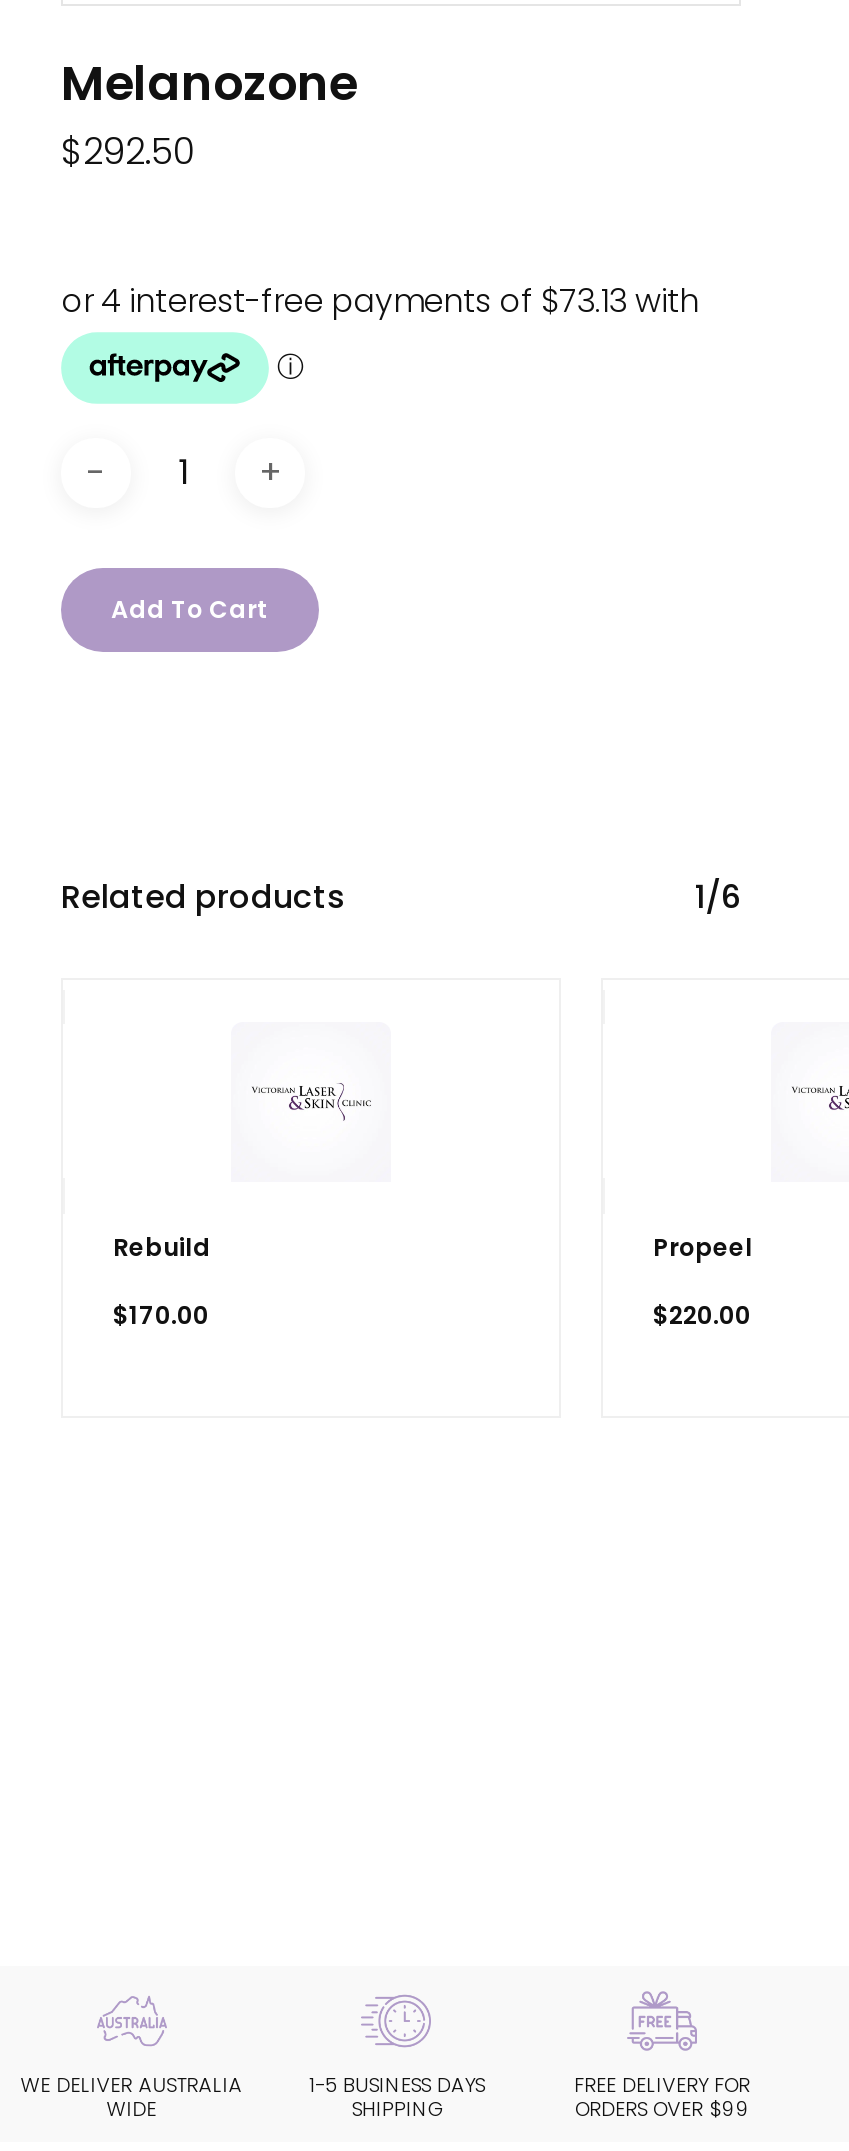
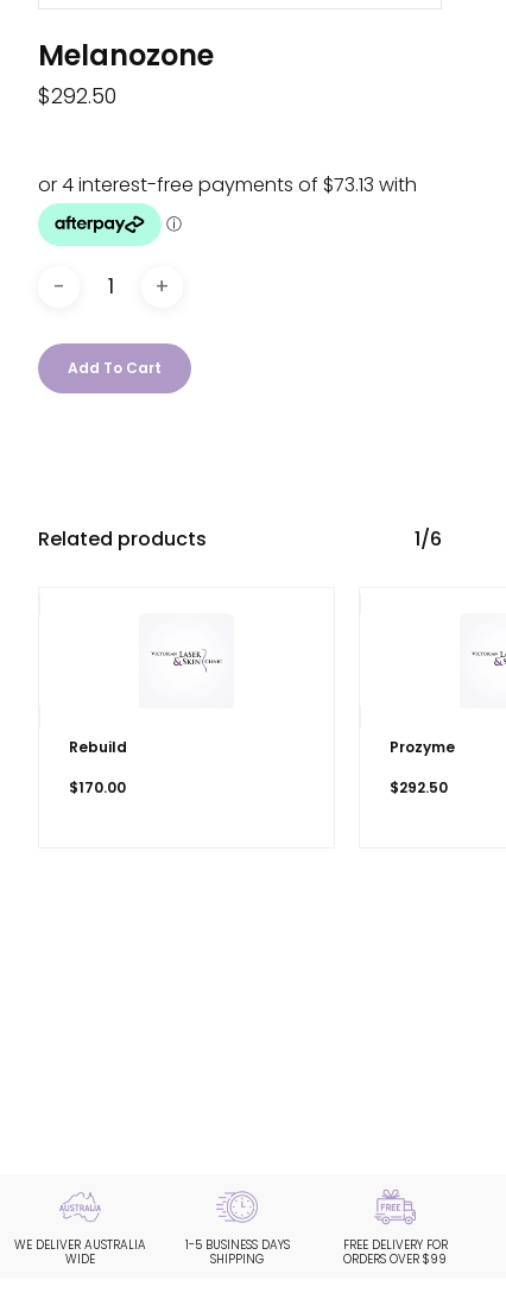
- Propeel
+ Prozyme

- $220.00
+ $292.50
